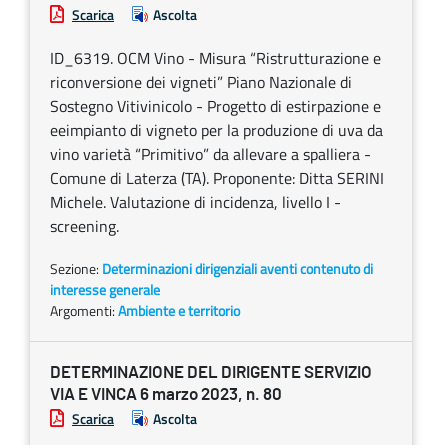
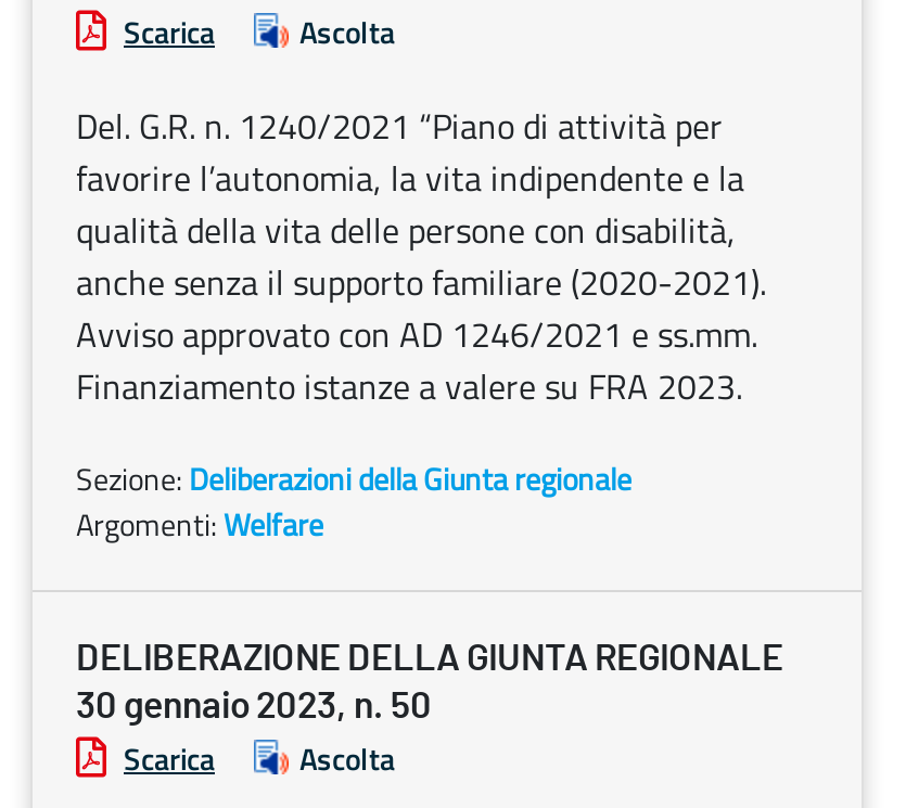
- ID_6319. OCM Vino - Misura “Ristrutturazione e
- riconversione dei vigneti” Piano Nazionale di
- Sostegno Vitivinicolo - Progetto di estirpazione e
- eeimpianto di vigneto per la produzione di uva da
- vino varietà “Primitivo” da allevare a spalliera -
- Comune di Laterza (TA). Proponente: Ditta SERINI
- Michele. Valutazione di incidenza, livello I -
- screening.
+ Del. G.R. n. 1240/2021 “Piano di attività per
+ favorire l’autonomia, la vita indipendente e la
+ qualità della vita delle persone con disabilità,
+ anche senza il supporto familiare (2020-2021).
+ Avviso approvato con AD 1246/2021 e ss.mm.
+ Finanziamento istanze a valere su FRA 2023.

- Sezione: Determinazioni dirigenziali aventi contenuto di
- interesse generale
- Argomenti: Ambiente e territorio
+ Sezione: Deliberazioni della Giunta regionale
+ Argomenti: Welfare

- DETERMINAZIONE DEL DIRIGENTE SERVIZIO
- VIA E VINCA 6 marzo 2023, n. 80
+ DELIBERAZIONE DELLA GIUNTA REGIONALE
+ 30 gennaio 2023, n. 50
